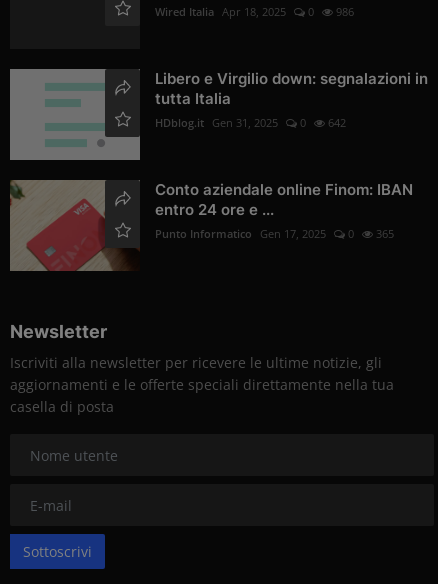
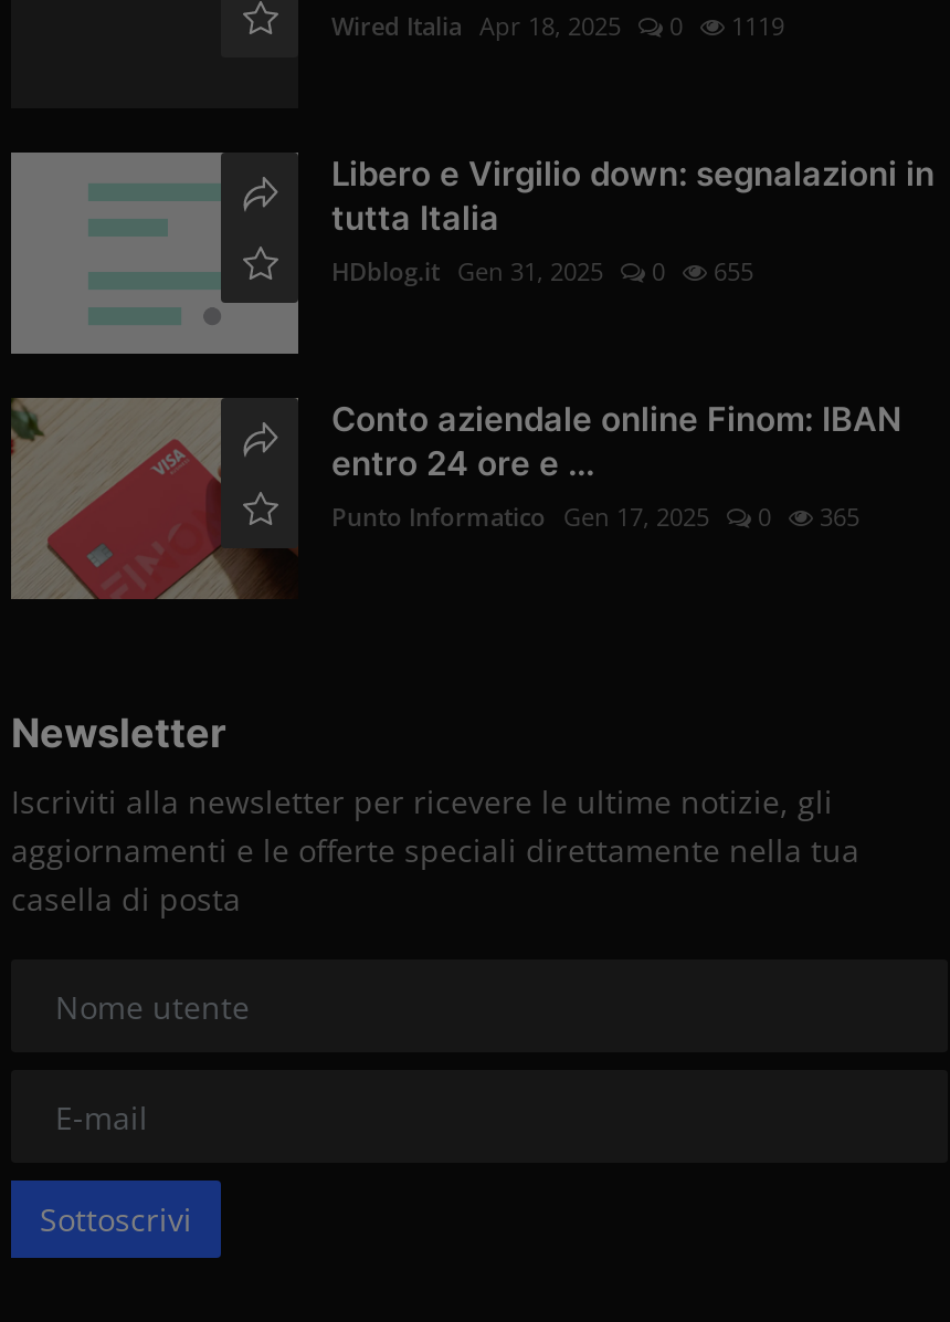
- Wired Italia Apr 18, 2025 0 986
+ Wired Italia Apr 18, 2025 0 1119

- HDblog.it Gen 31, 2025 0 642
+ HDblog.it Gen 31, 2025 0 655
